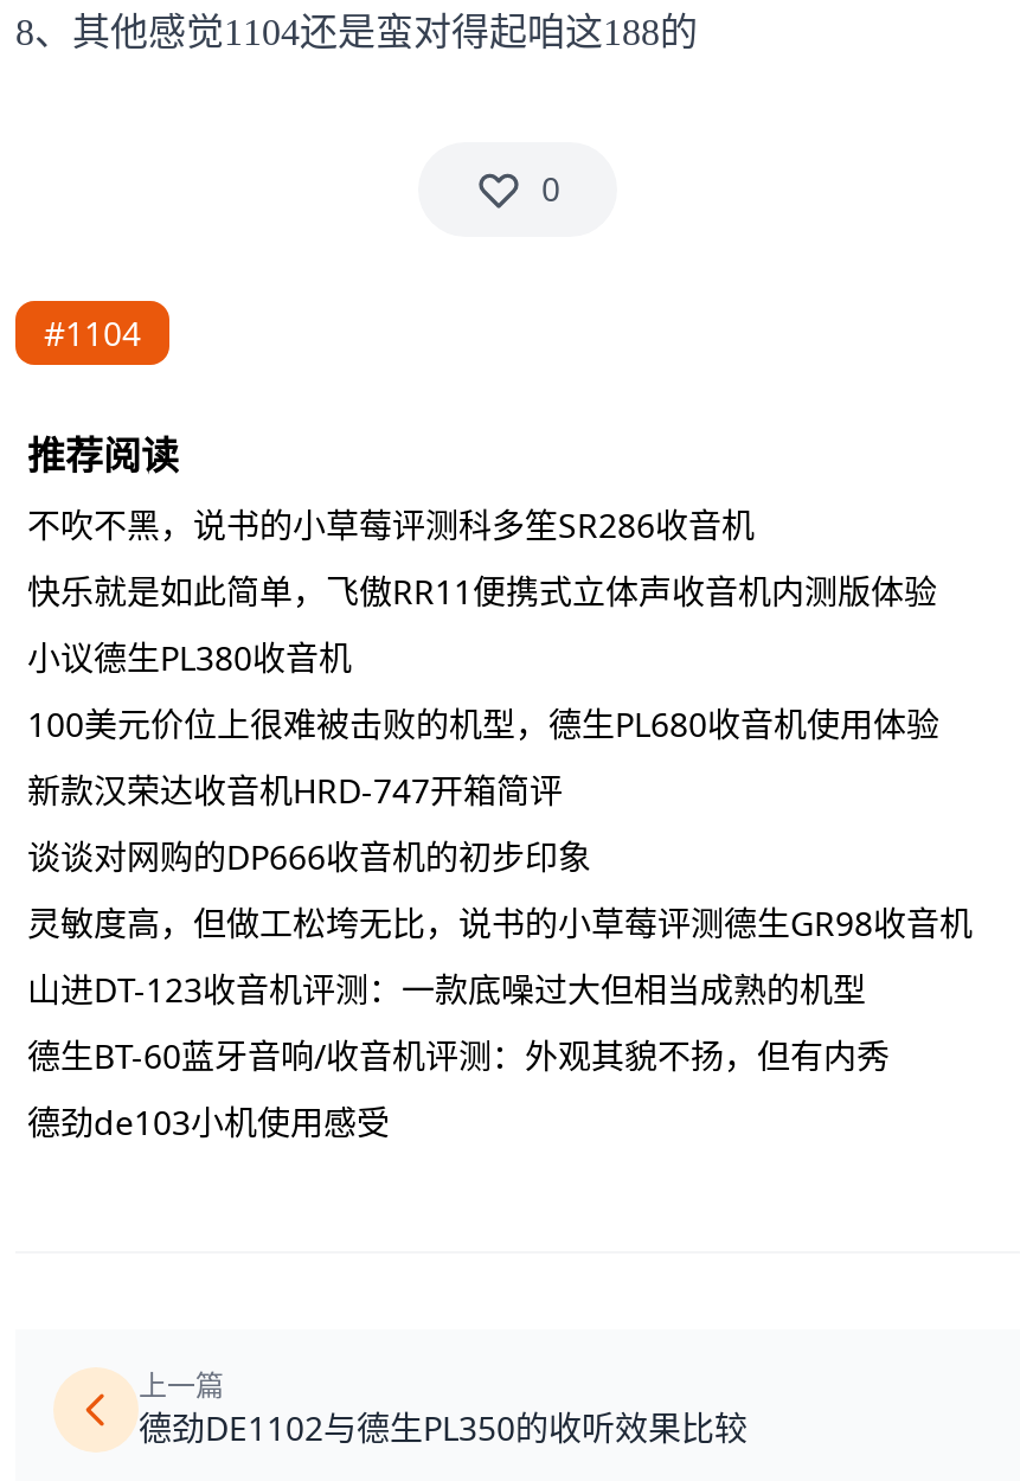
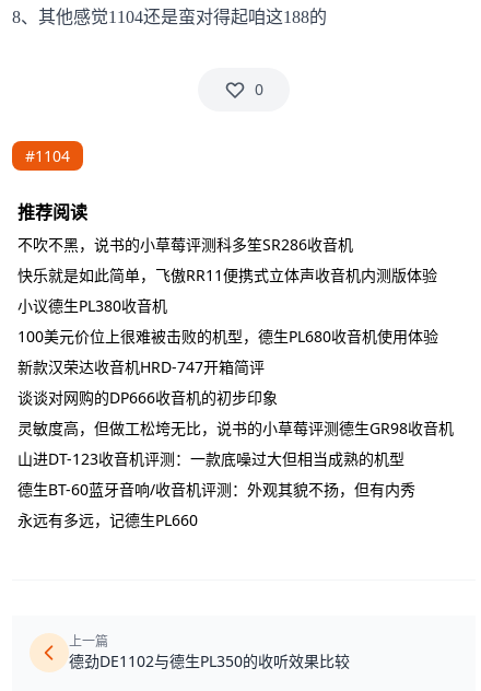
- 德劲de103小机使用感受
+ 永远有多远，记德生PL660
